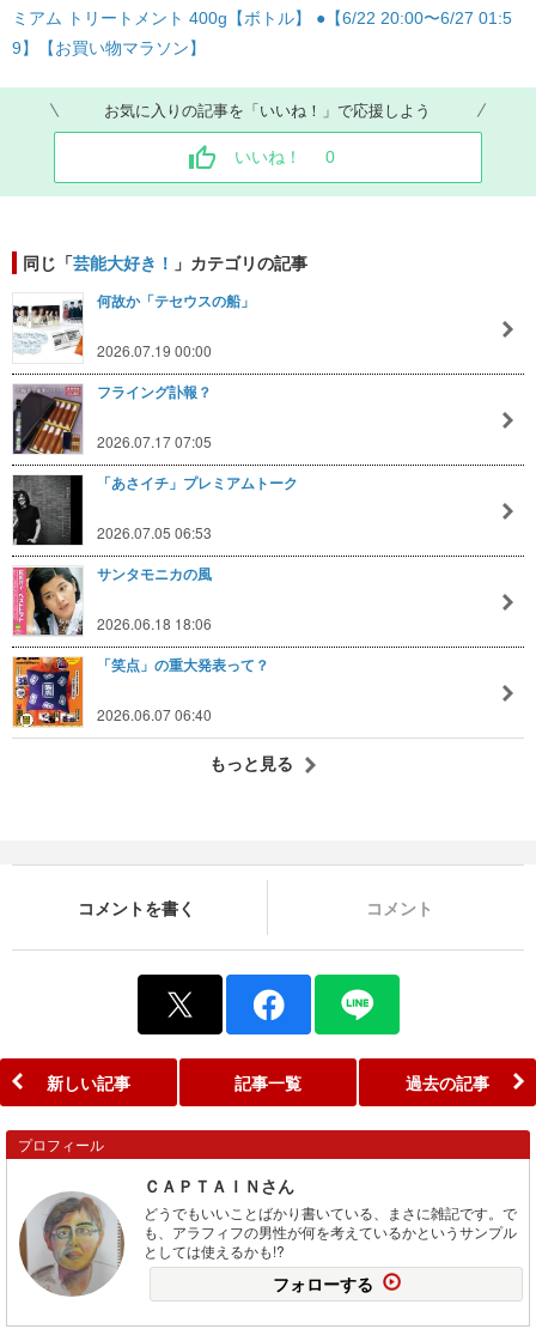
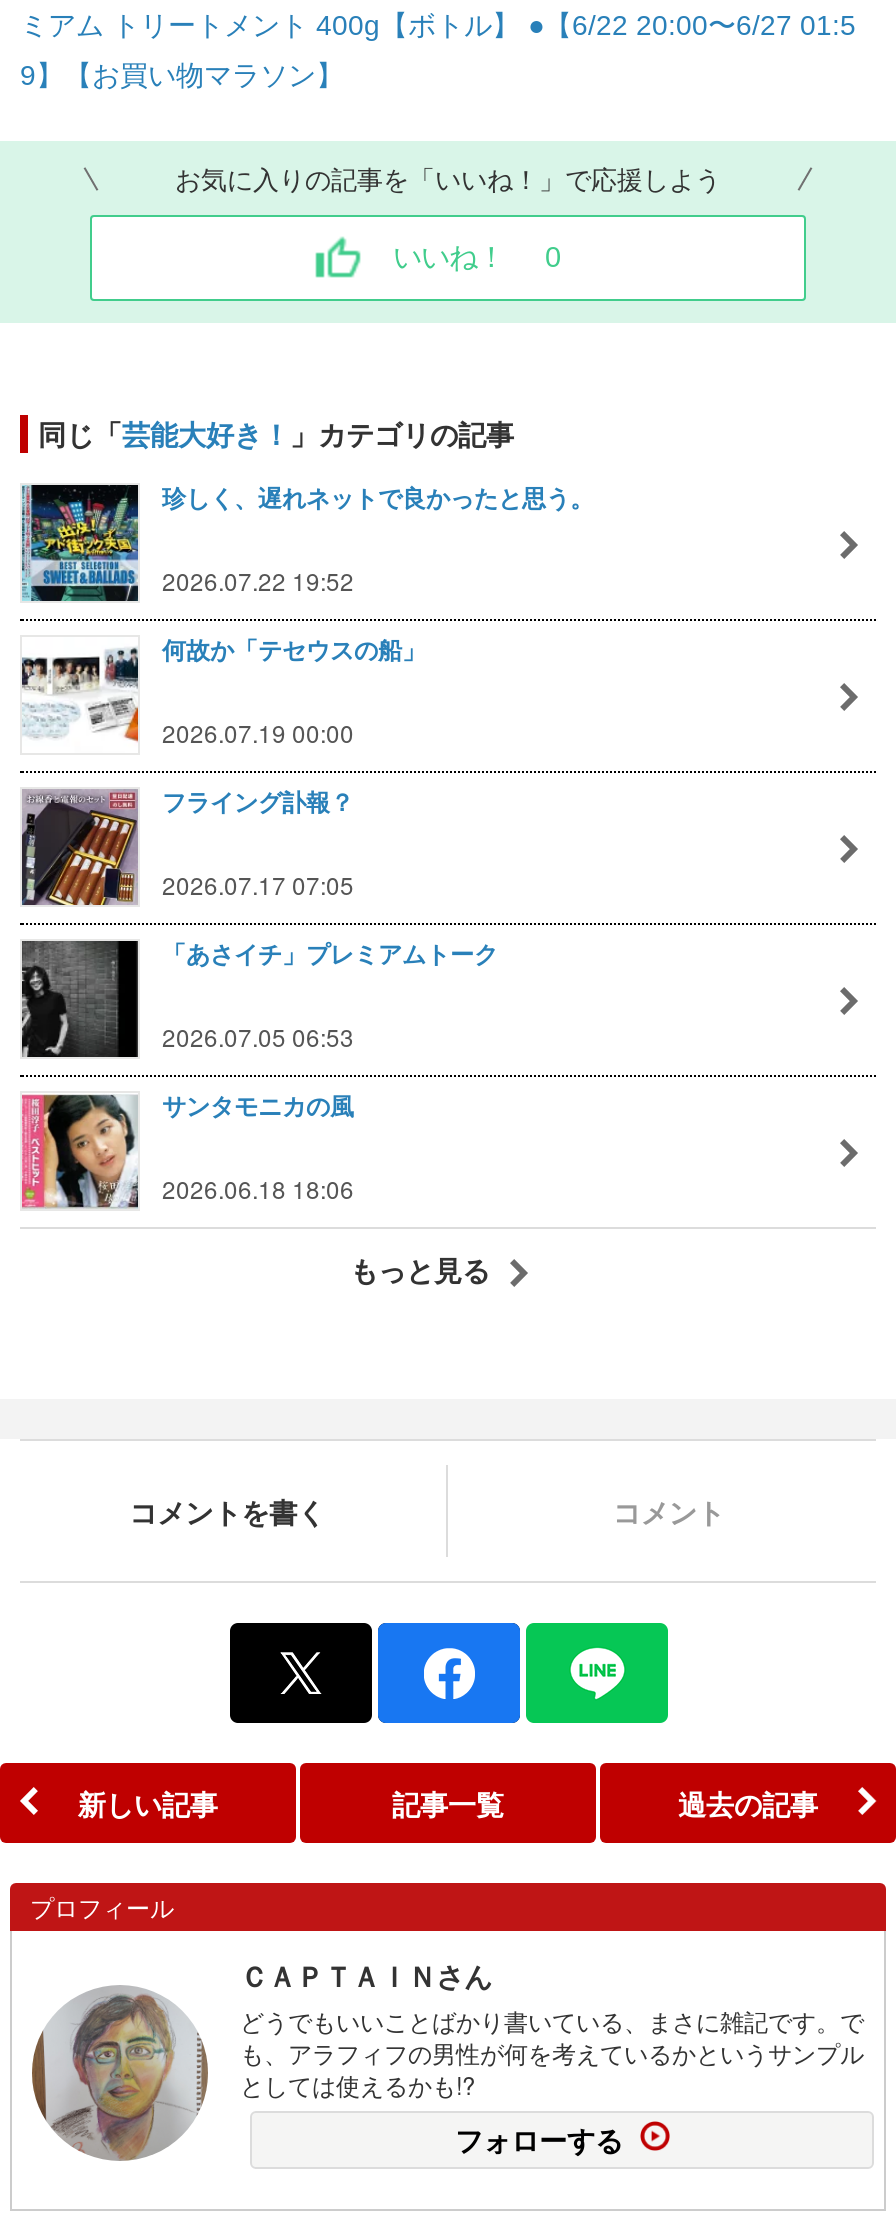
+ [image]
+ 珍しく、遅れネットで良かったと思う。
+ 2026.07.22 19:52

moved down: [image] | 何故か「テセウスの船」 | 2026.07.19 00:00 | ... | サンタモニカの風 | 2026.06.18 18:06

- [image]
- 「笑点」の重大発表って？
- 2026.06.07 06:40
